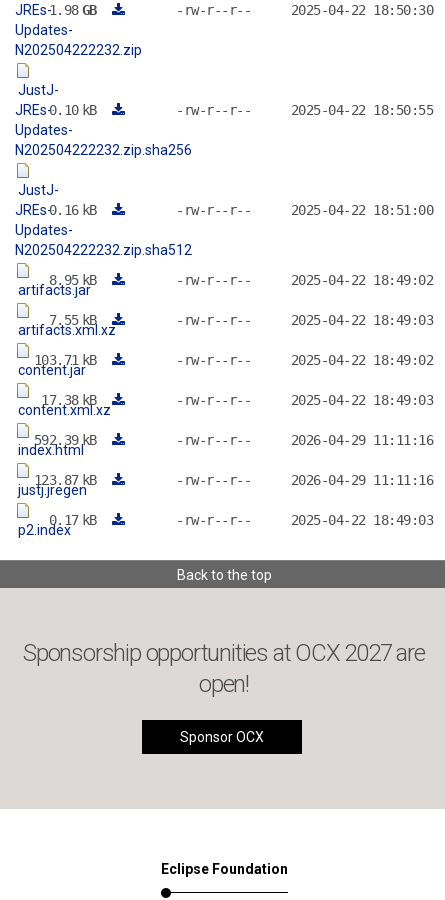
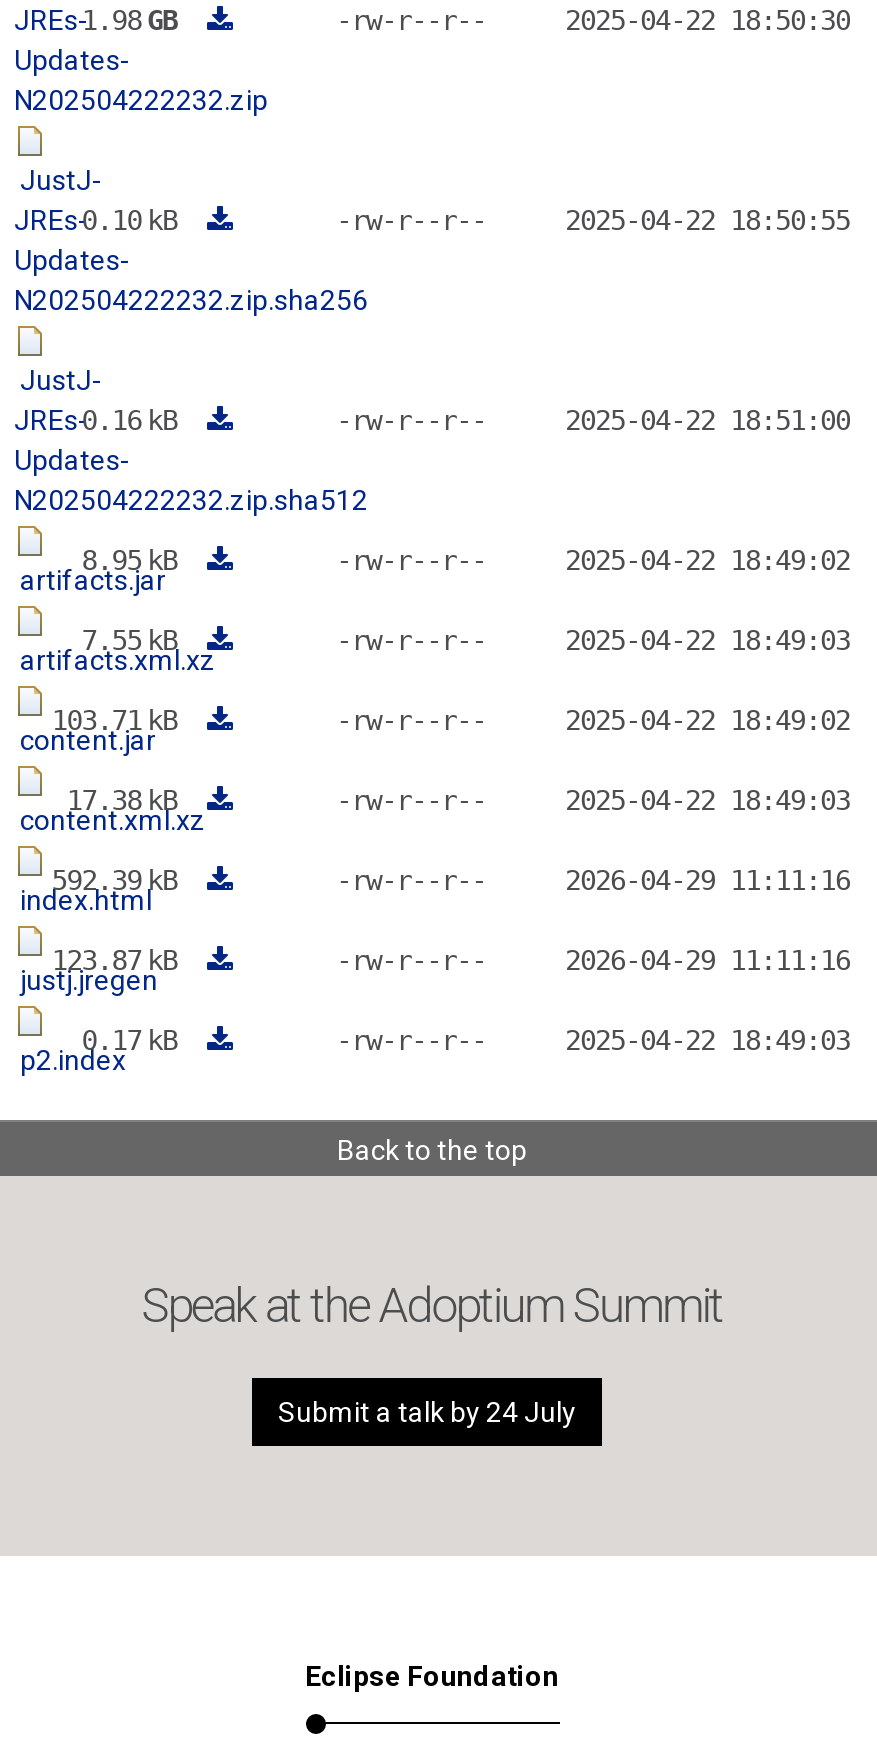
- Sponsorship opportunities at OCX 2027 are
- open!
+ Speak at the Adoptium Summit

- Sponsor OCX
+ Submit a talk by 24 July
